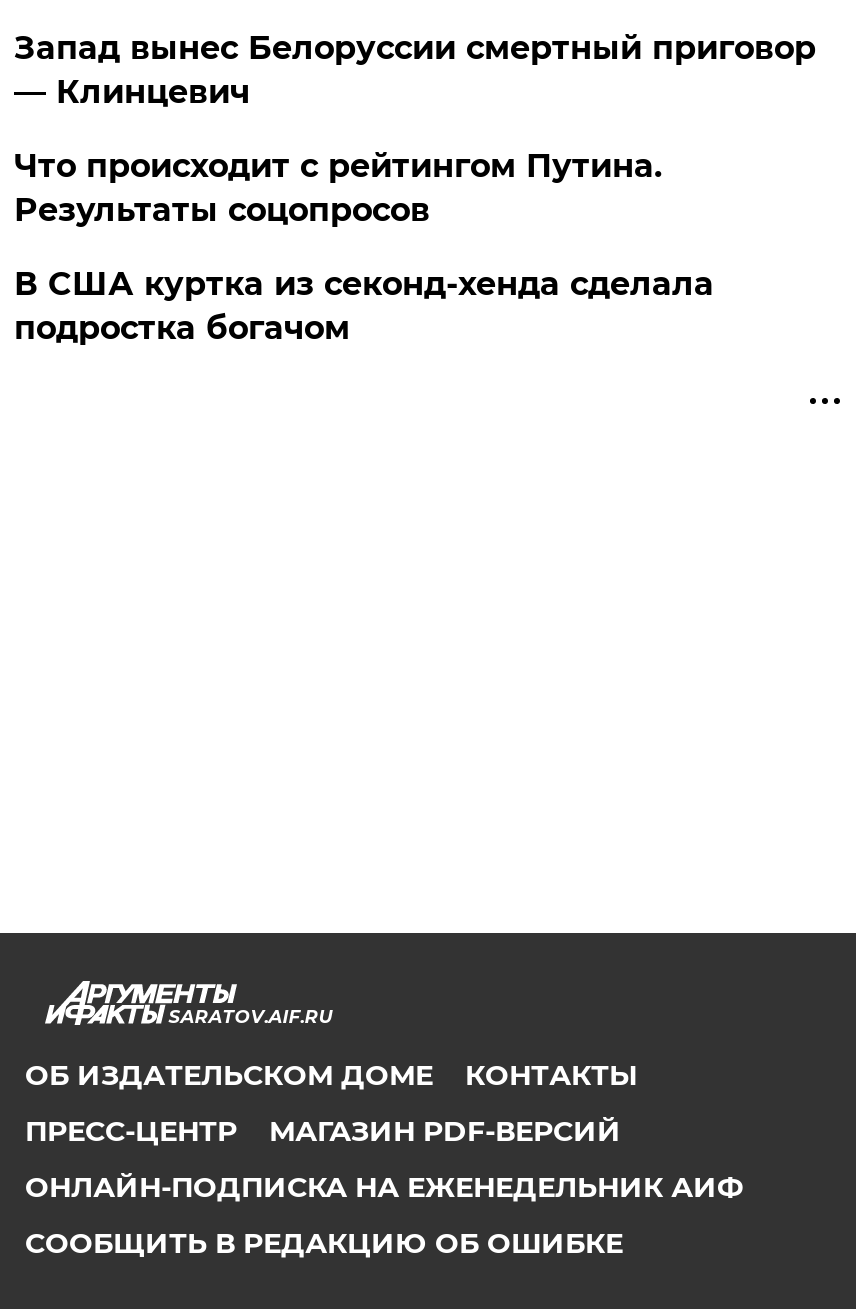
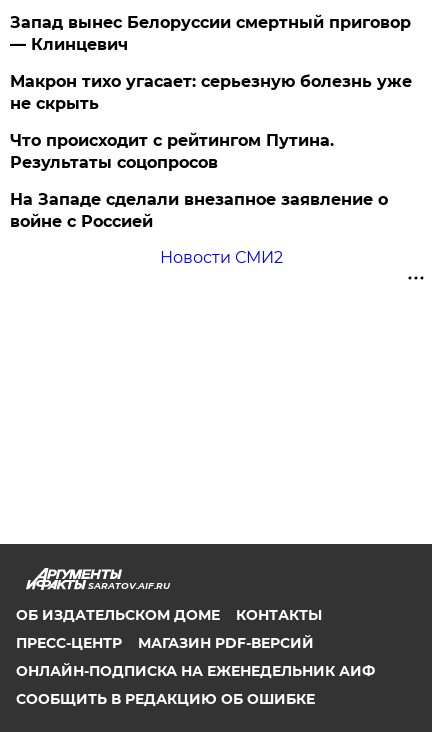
+ Макрон тихо угасает: серьезную болезнь уже
+ не скрыть

- В США куртка из секонд-хенда сделала
- подростка богачом
+ На Западе сделали внезапное заявление о
+ войне с Россией
+ Новости СМИ2
